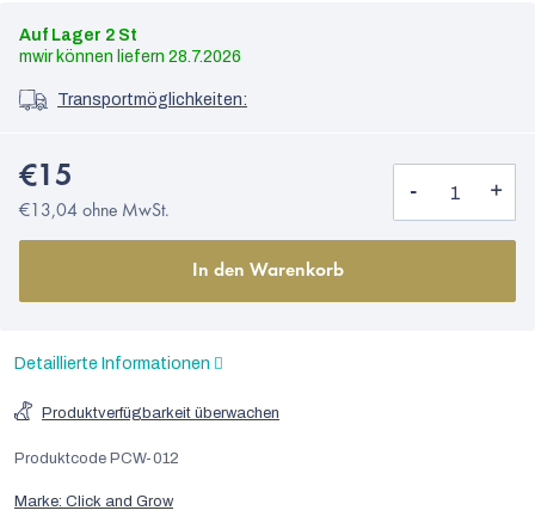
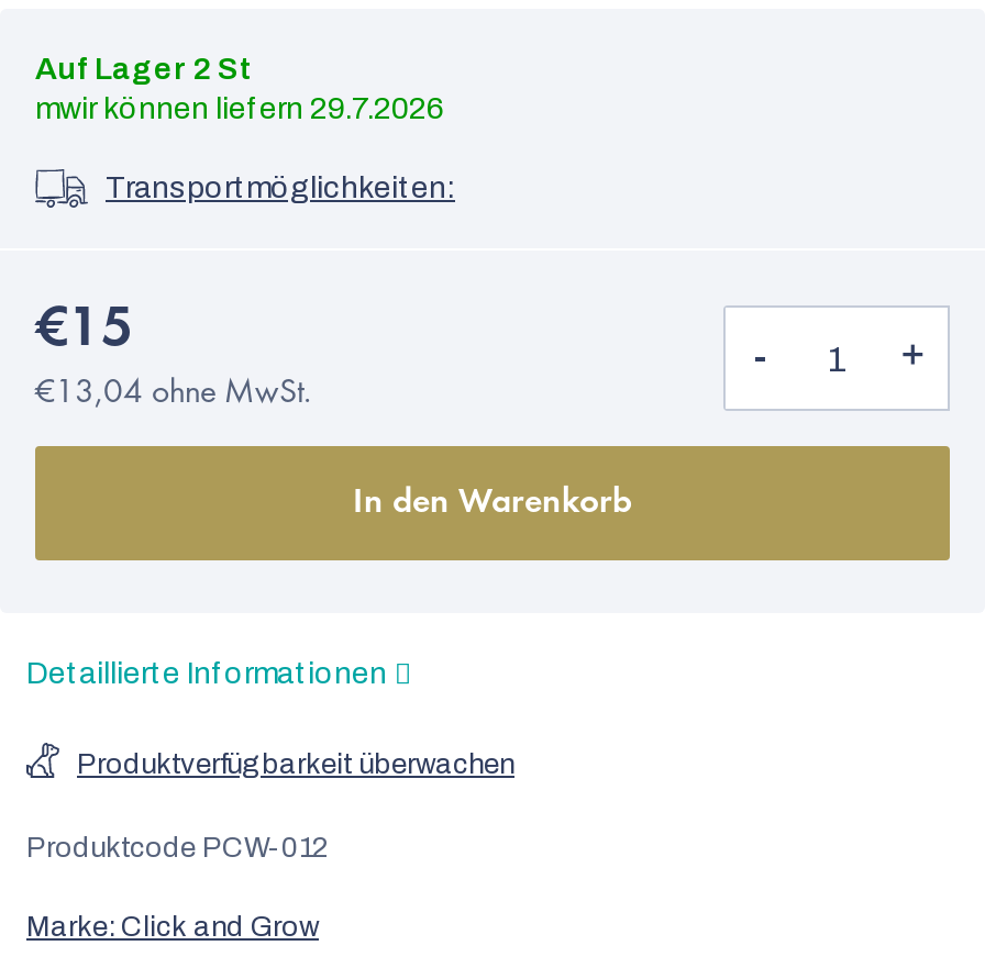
- 28.7.2026
+ 29.7.2026
